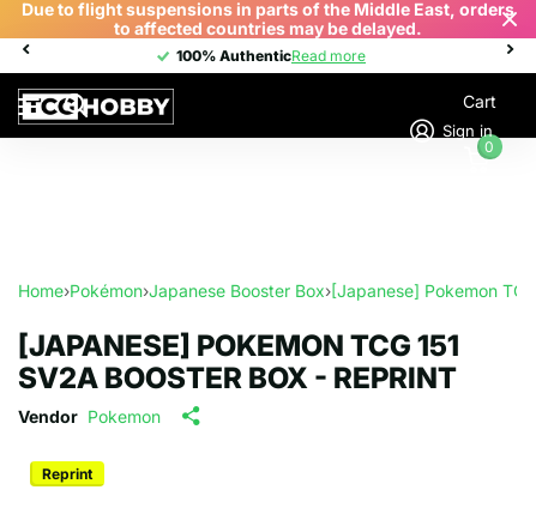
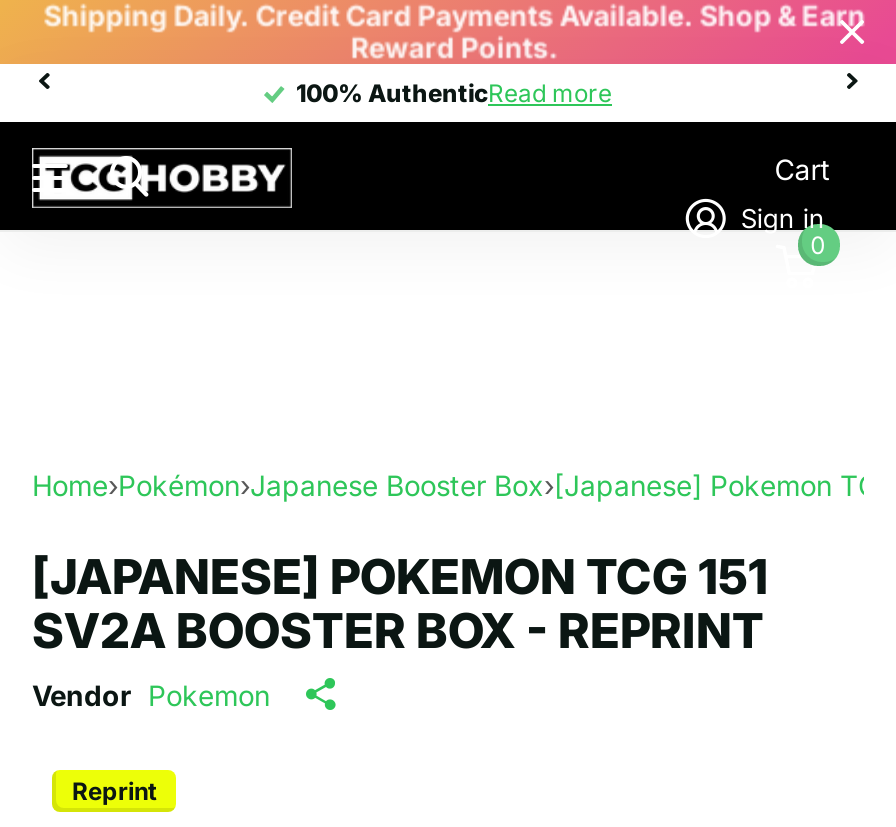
- Due to flight suspensions in parts of the Middle East, orders
- to affected countries may be delayed.
+ Shipping Daily. Credit Card Payments Available. Shop & Earn
+ Reward Points.
